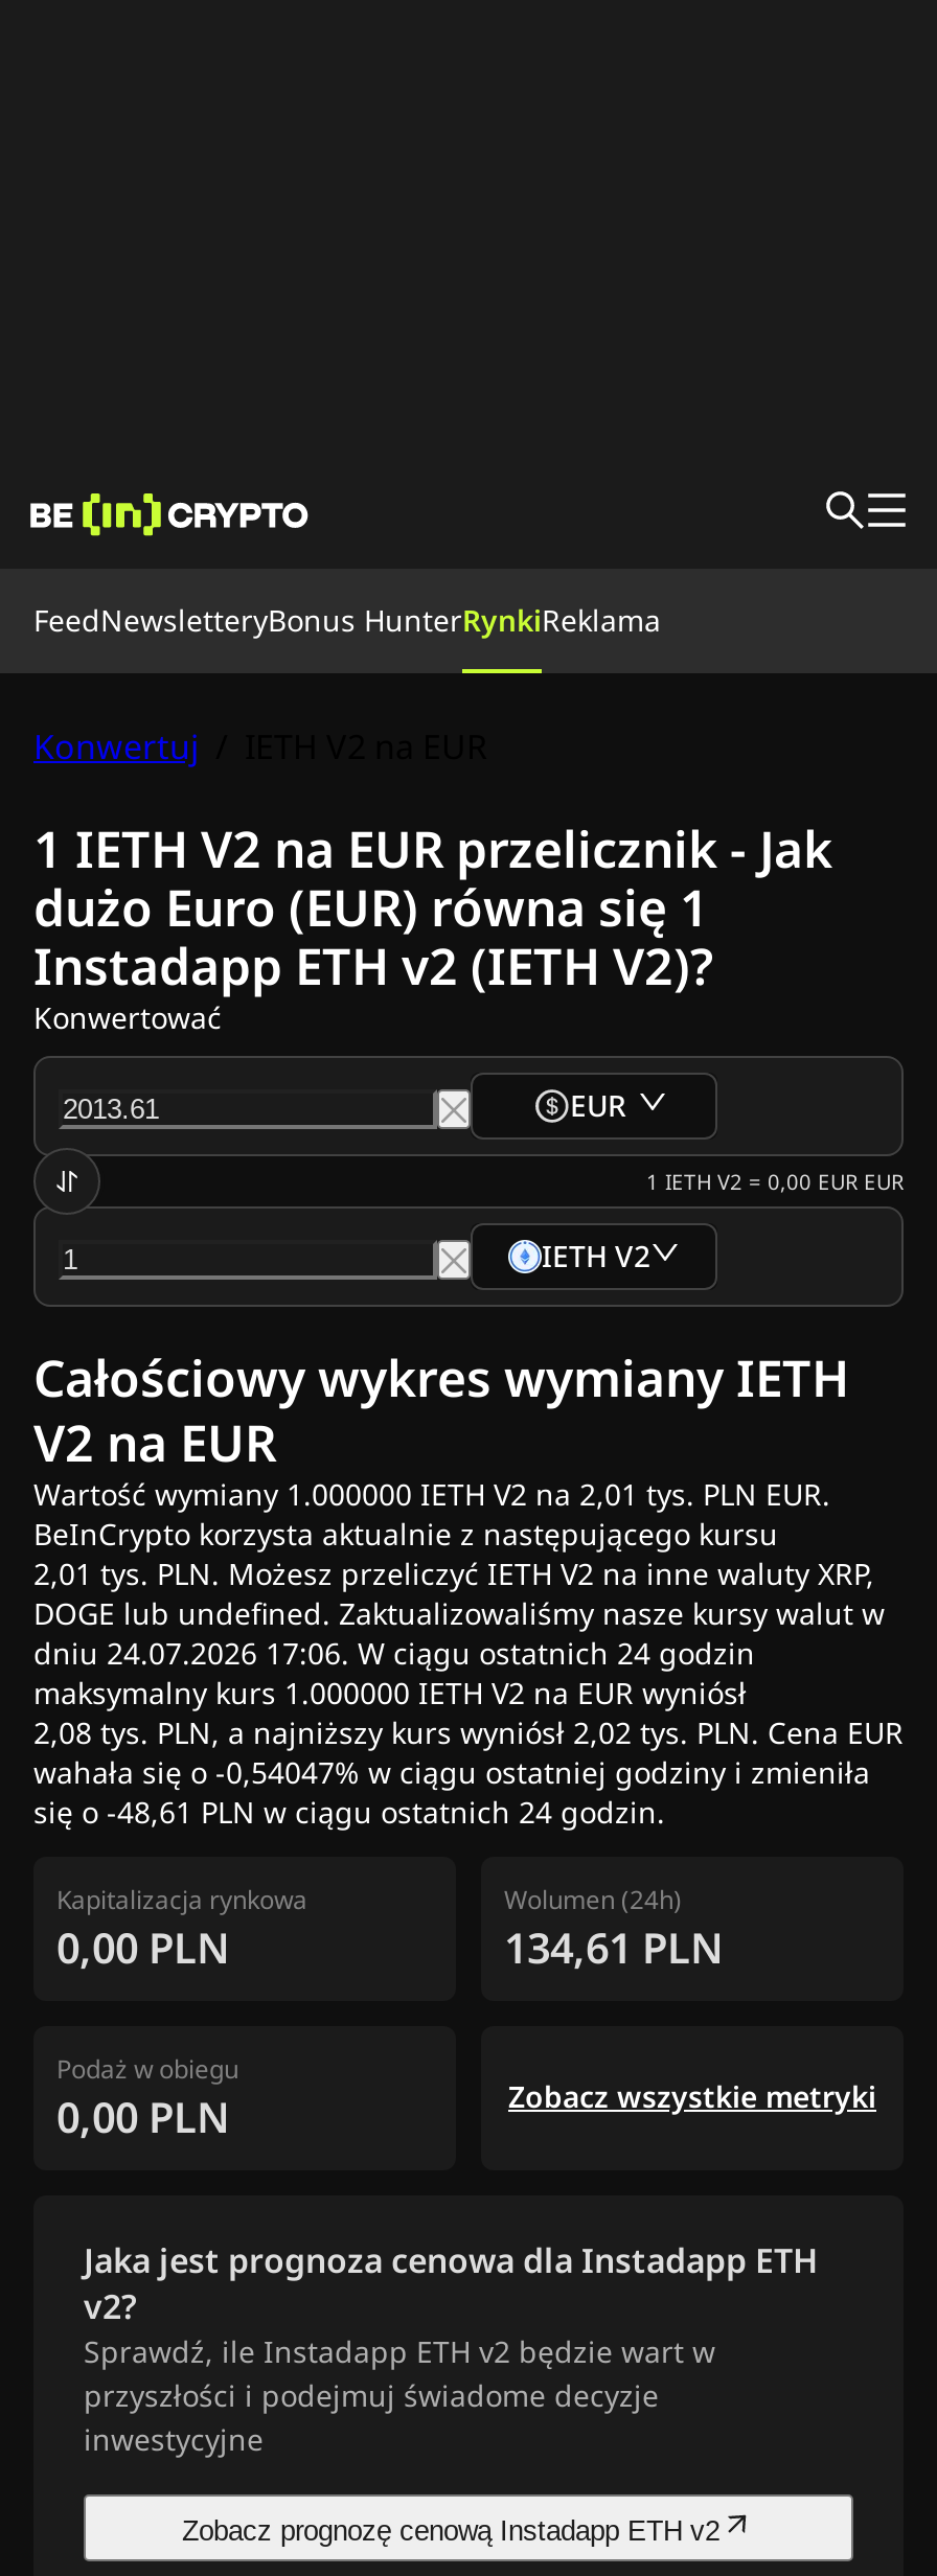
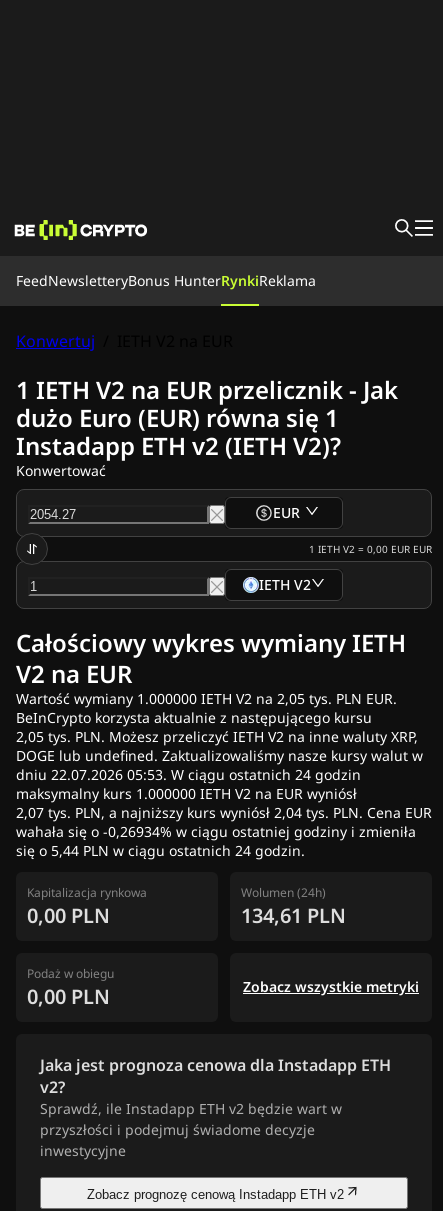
- Wartość wymiany 1.000000 IETH V2 na 2,01 tys. PLN EUR.
+ Wartość wymiany 1.000000 IETH V2 na 2,05 tys. PLN EUR.

- 2,01 tys. PLN. Możesz przeliczyć IETH V2 na inne waluty XRP,
+ 2,05 tys. PLN. Możesz przeliczyć IETH V2 na inne waluty XRP,

- dniu 24.07.2026 17:06. W ciągu ostatnich 24 godzin
+ dniu 22.07.2026 05:53. W ciągu ostatnich 24 godzin

- 2,08 tys. PLN, a najniższy kurs wyniósł 2,02 tys. PLN. Cena EUR
+ 2,07 tys. PLN, a najniższy kurs wyniósł 2,04 tys. PLN. Cena EUR

- wahała się o -0,54047% w ciągu ostatniej godziny i zmieniła
+ wahała się o -0,26934% w ciągu ostatniej godziny i zmieniła

- się o -48,61 PLN w ciągu ostatnich 24 godzin.
+ się o 5,44 PLN w ciągu ostatnich 24 godzin.
